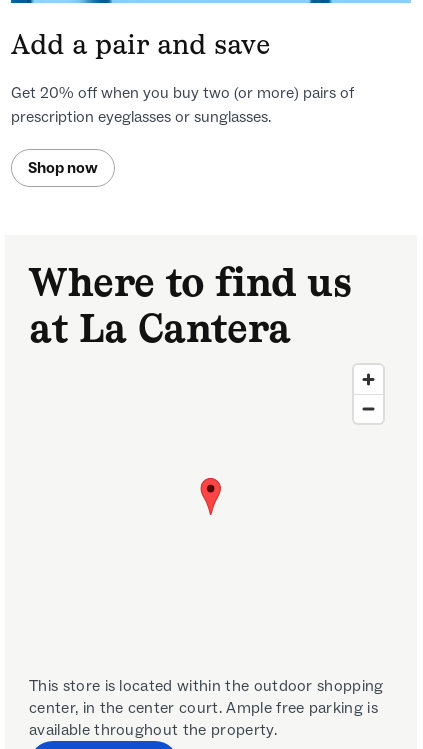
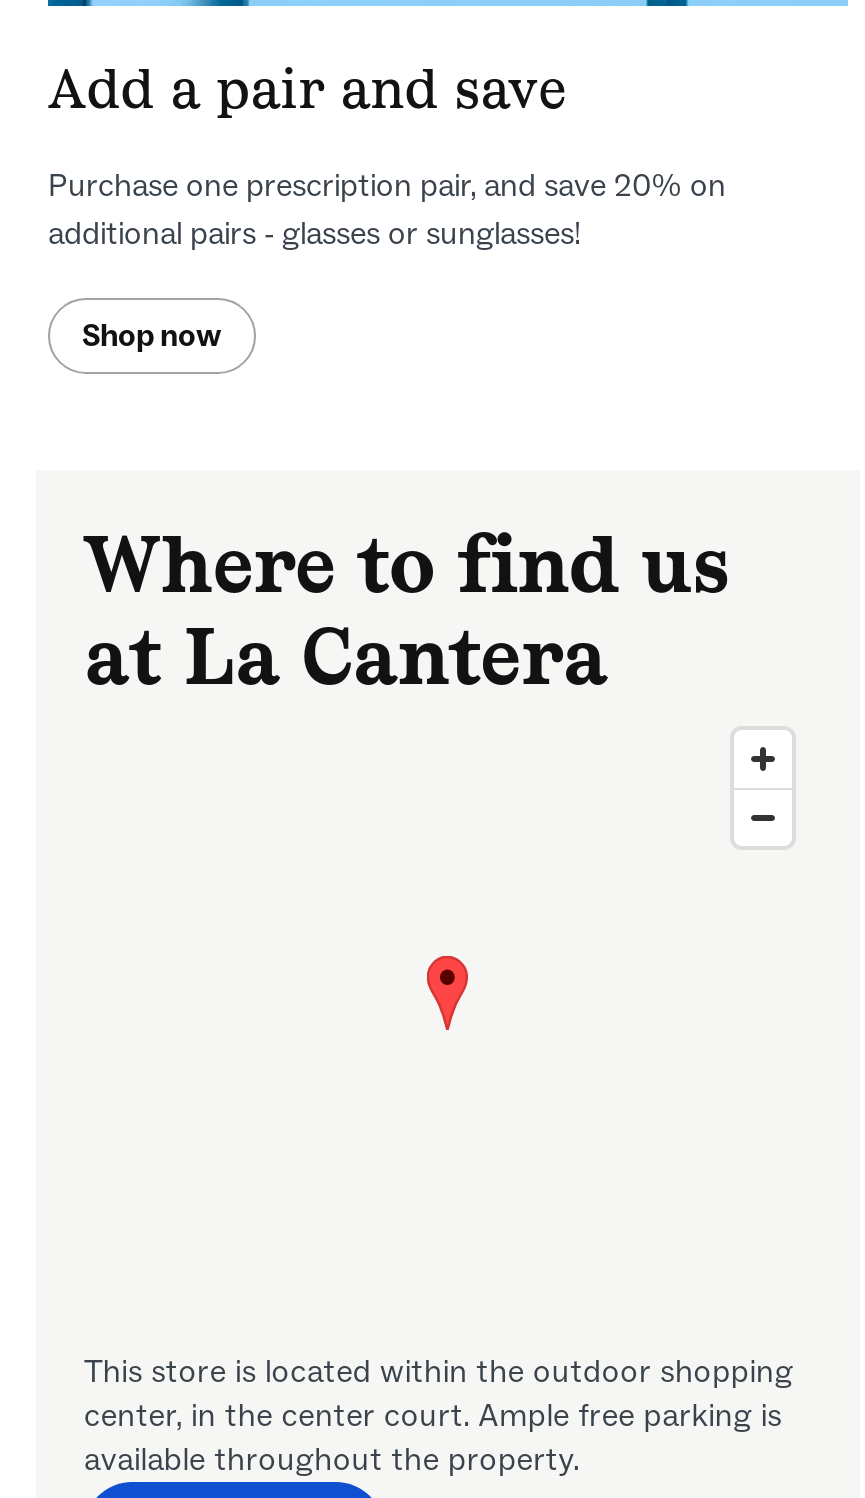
- Get 20% off when you buy two (or more) pairs of
- prescription eyeglasses or sunglasses.
+ Purchase one prescription pair, and save 20% on
+ additional pairs - glasses or sunglasses!
